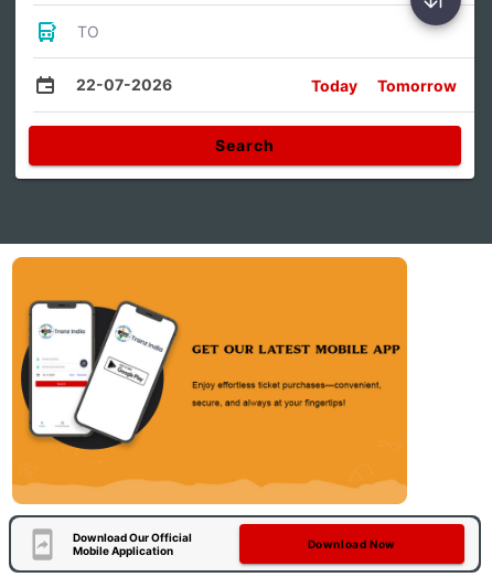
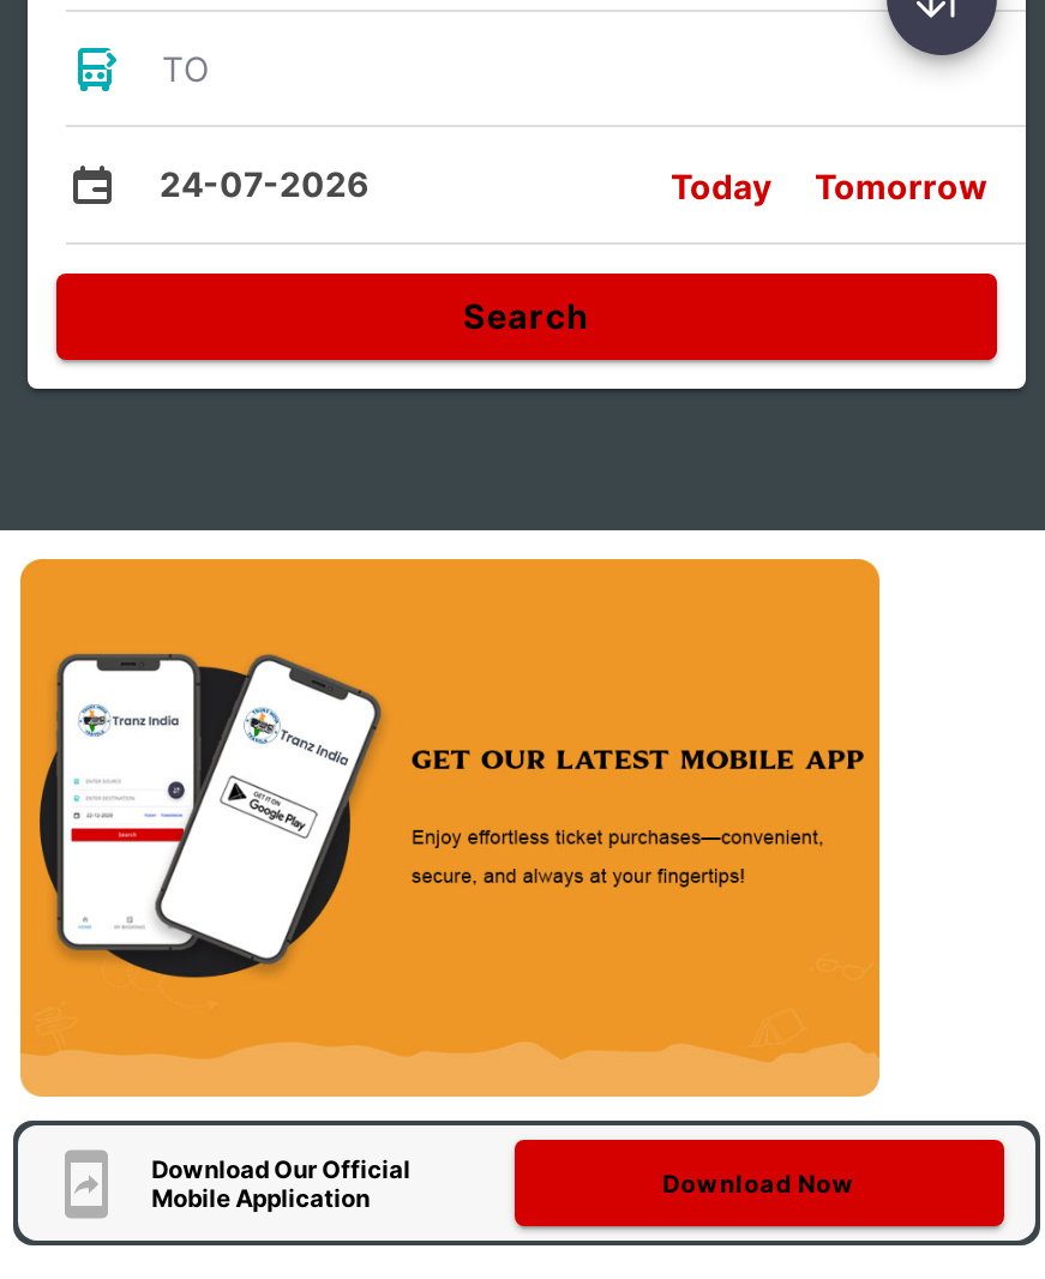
- 22-07-2026
+ 24-07-2026
